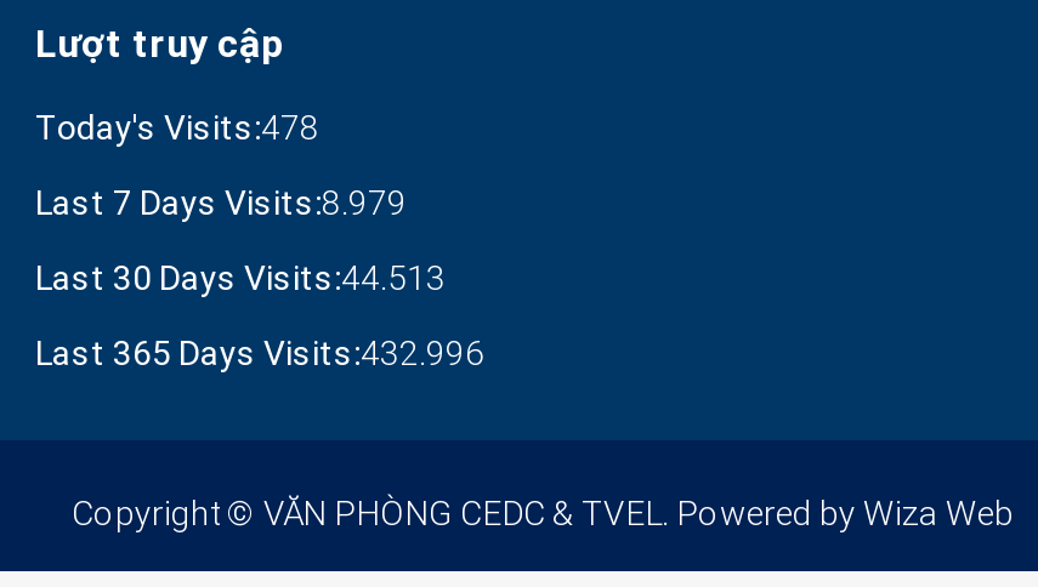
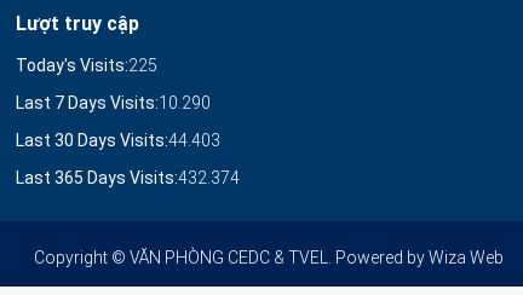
- Today's Visits:478
+ Today's Visits:225

- Last 7 Days Visits:8.979
+ Last 7 Days Visits:10.290

- Last 30 Days Visits:44.513
+ Last 30 Days Visits:44.403

- Last 365 Days Visits:432.996
+ Last 365 Days Visits:432.374
